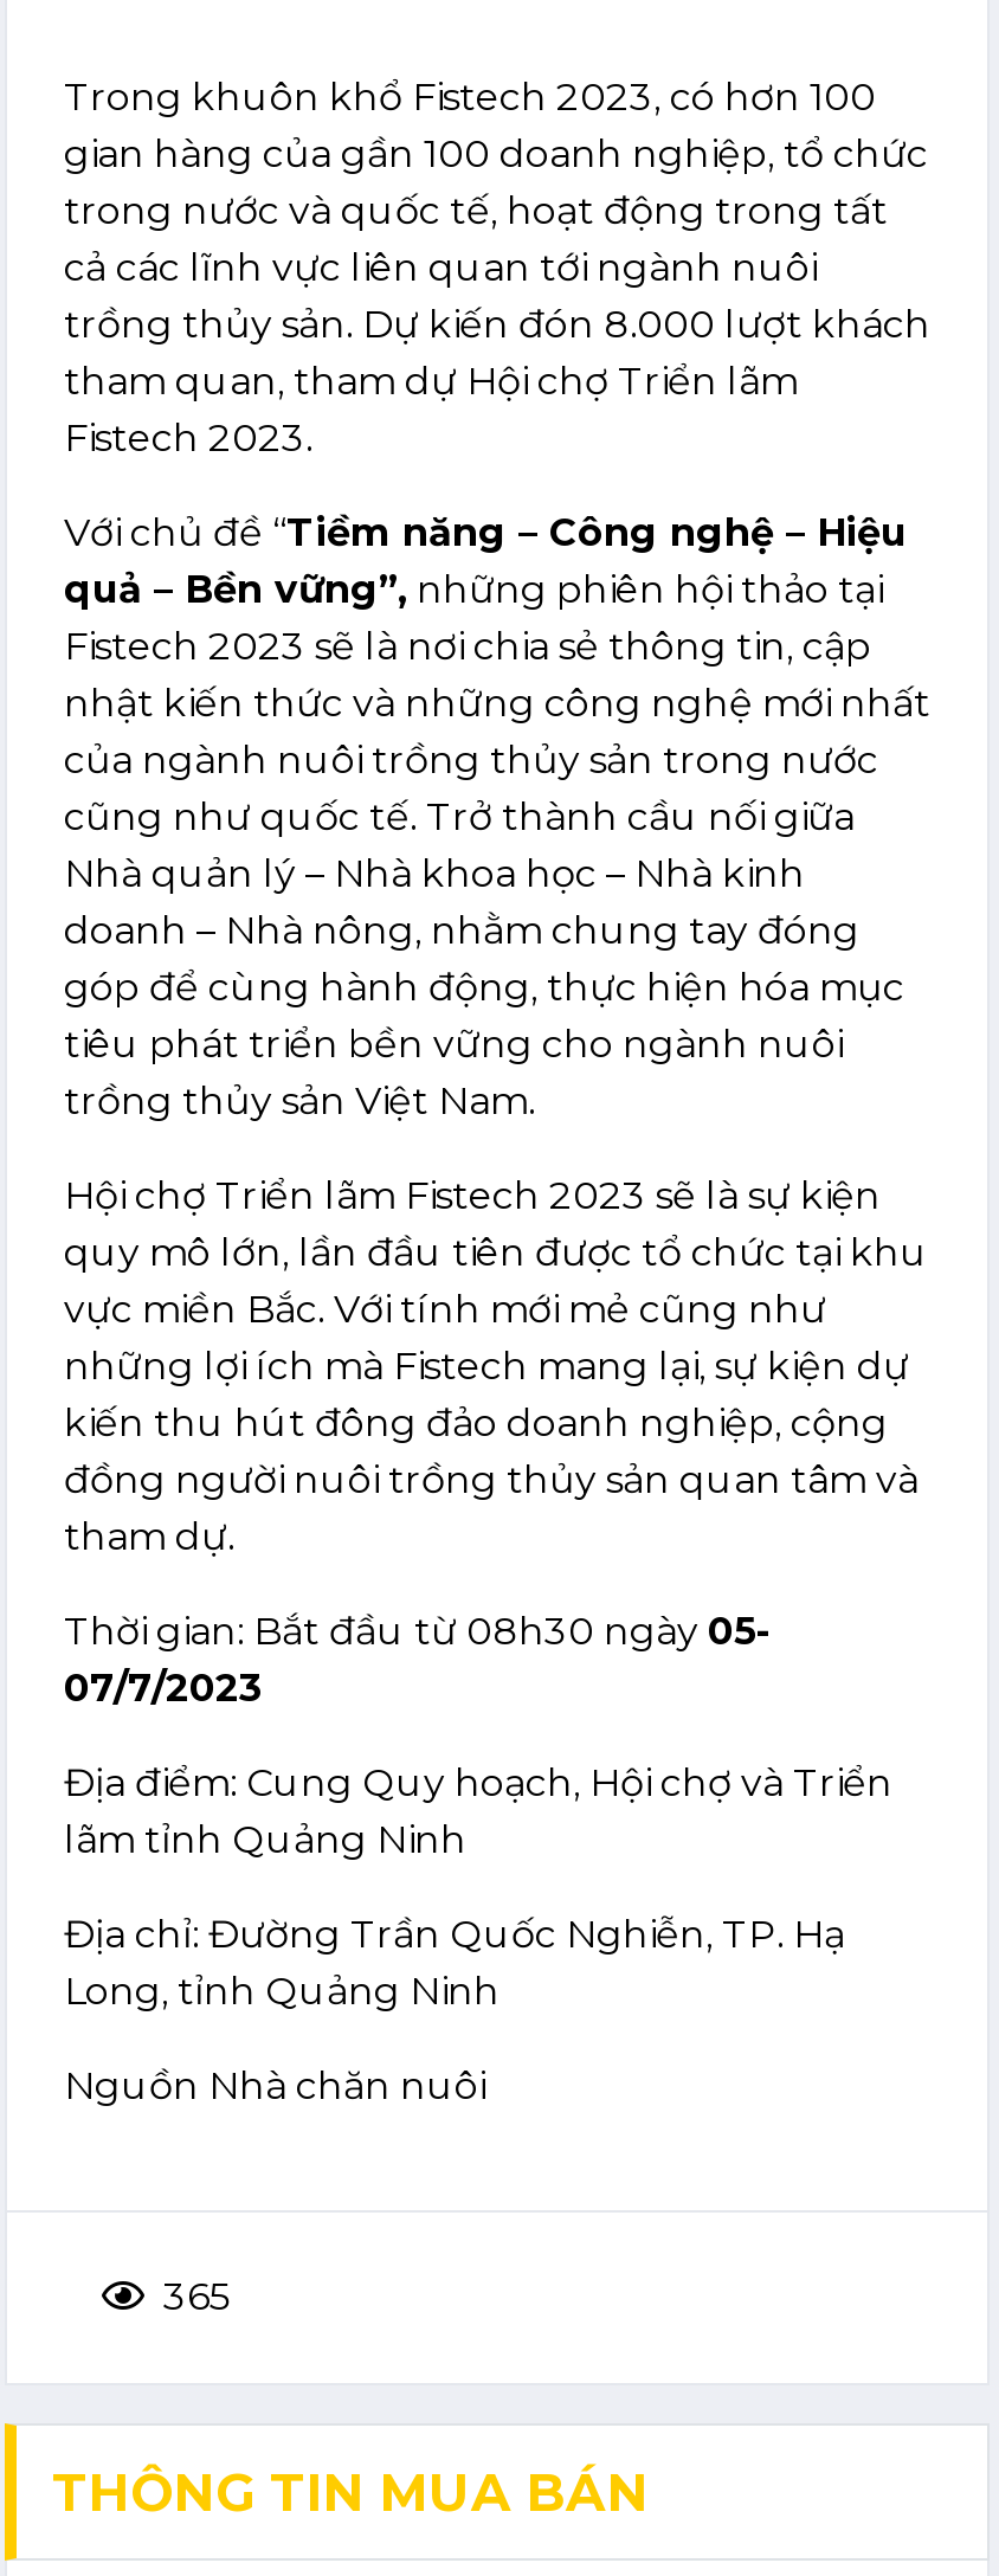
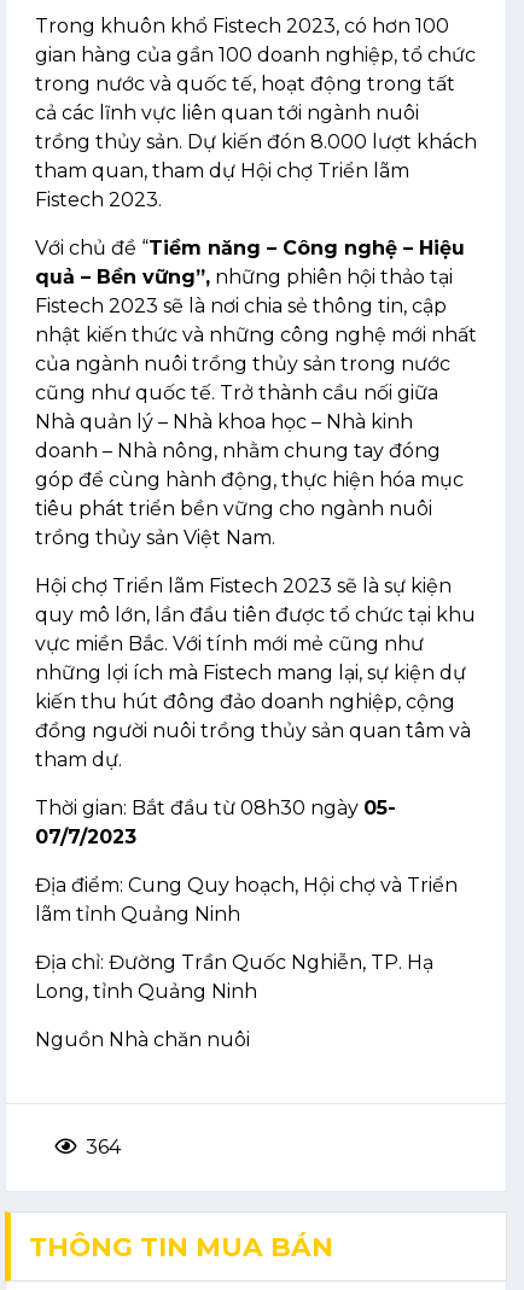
- 365
+ 364
